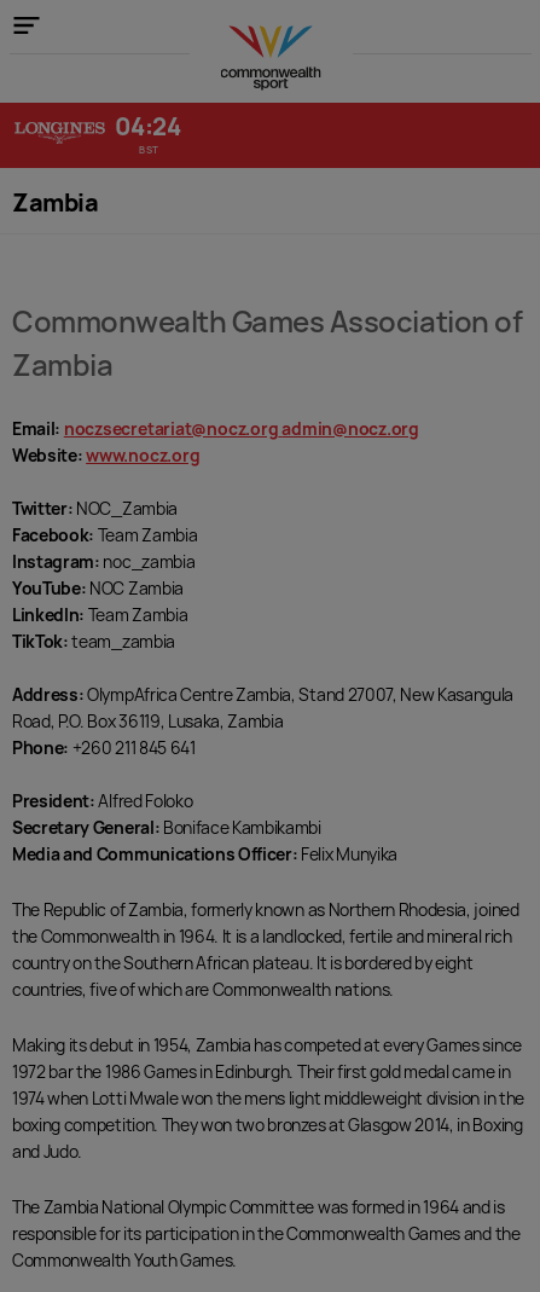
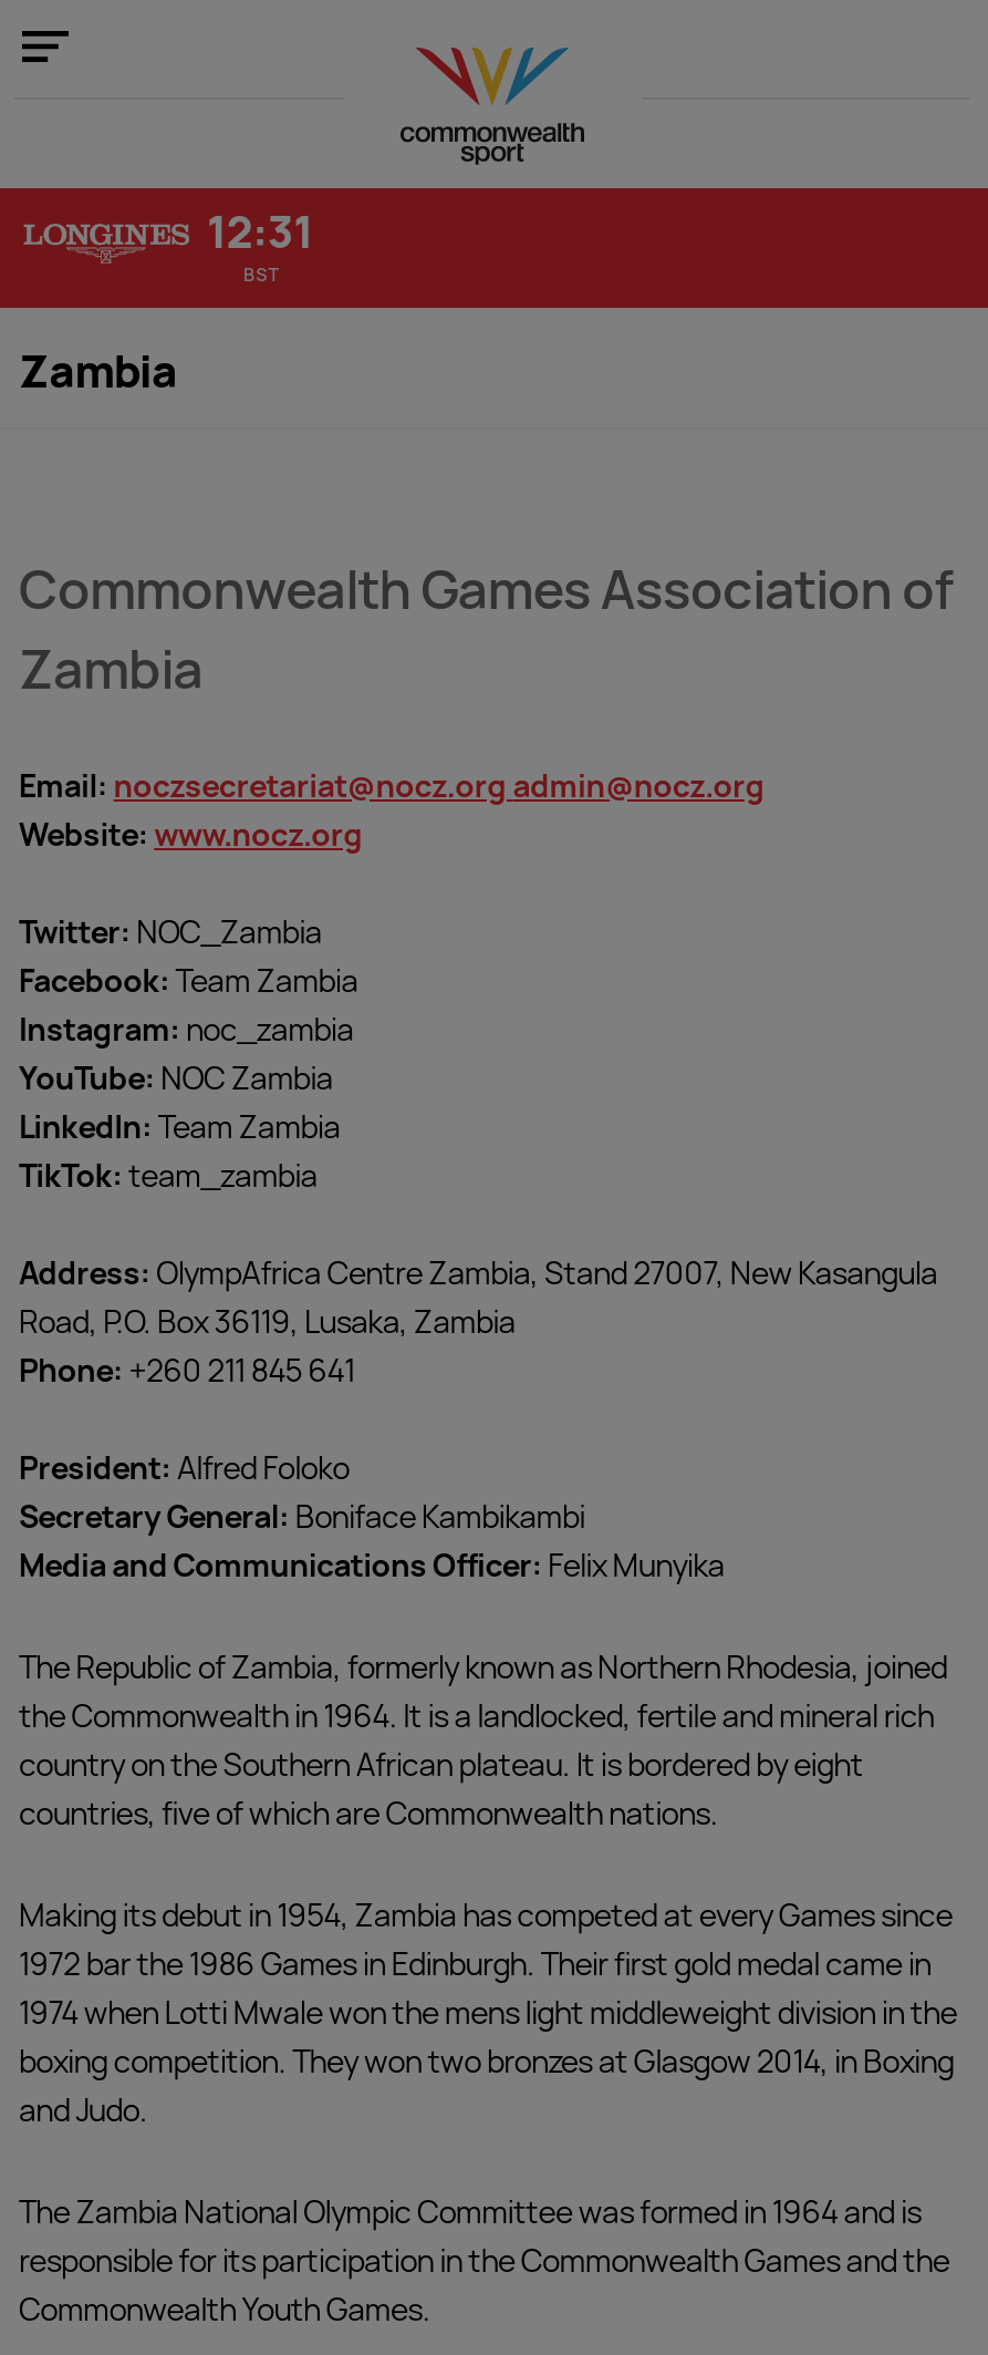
- 04:24
+ 12:31
